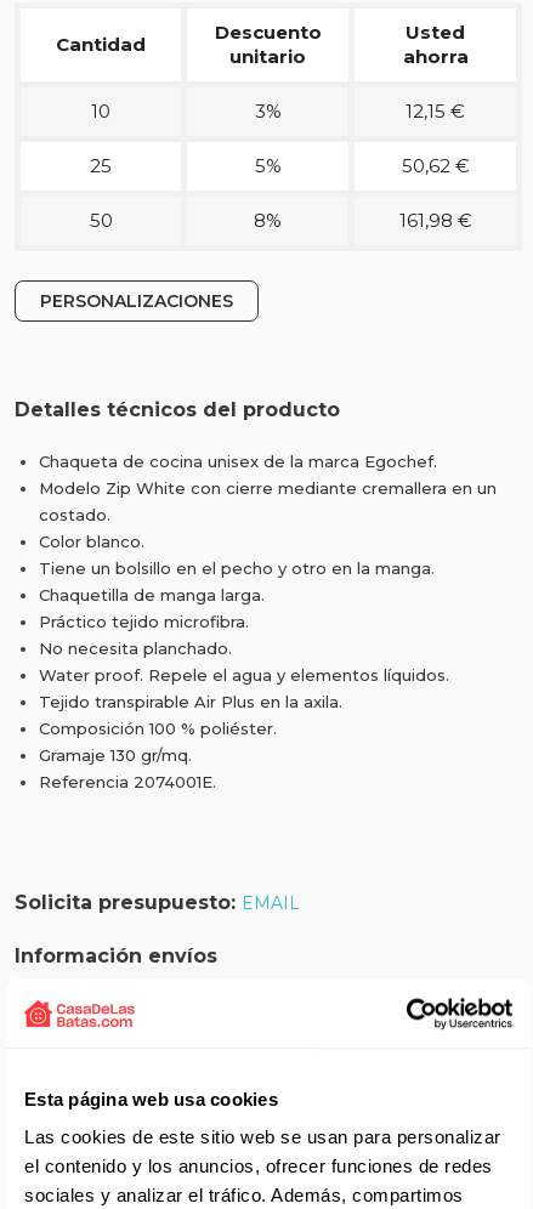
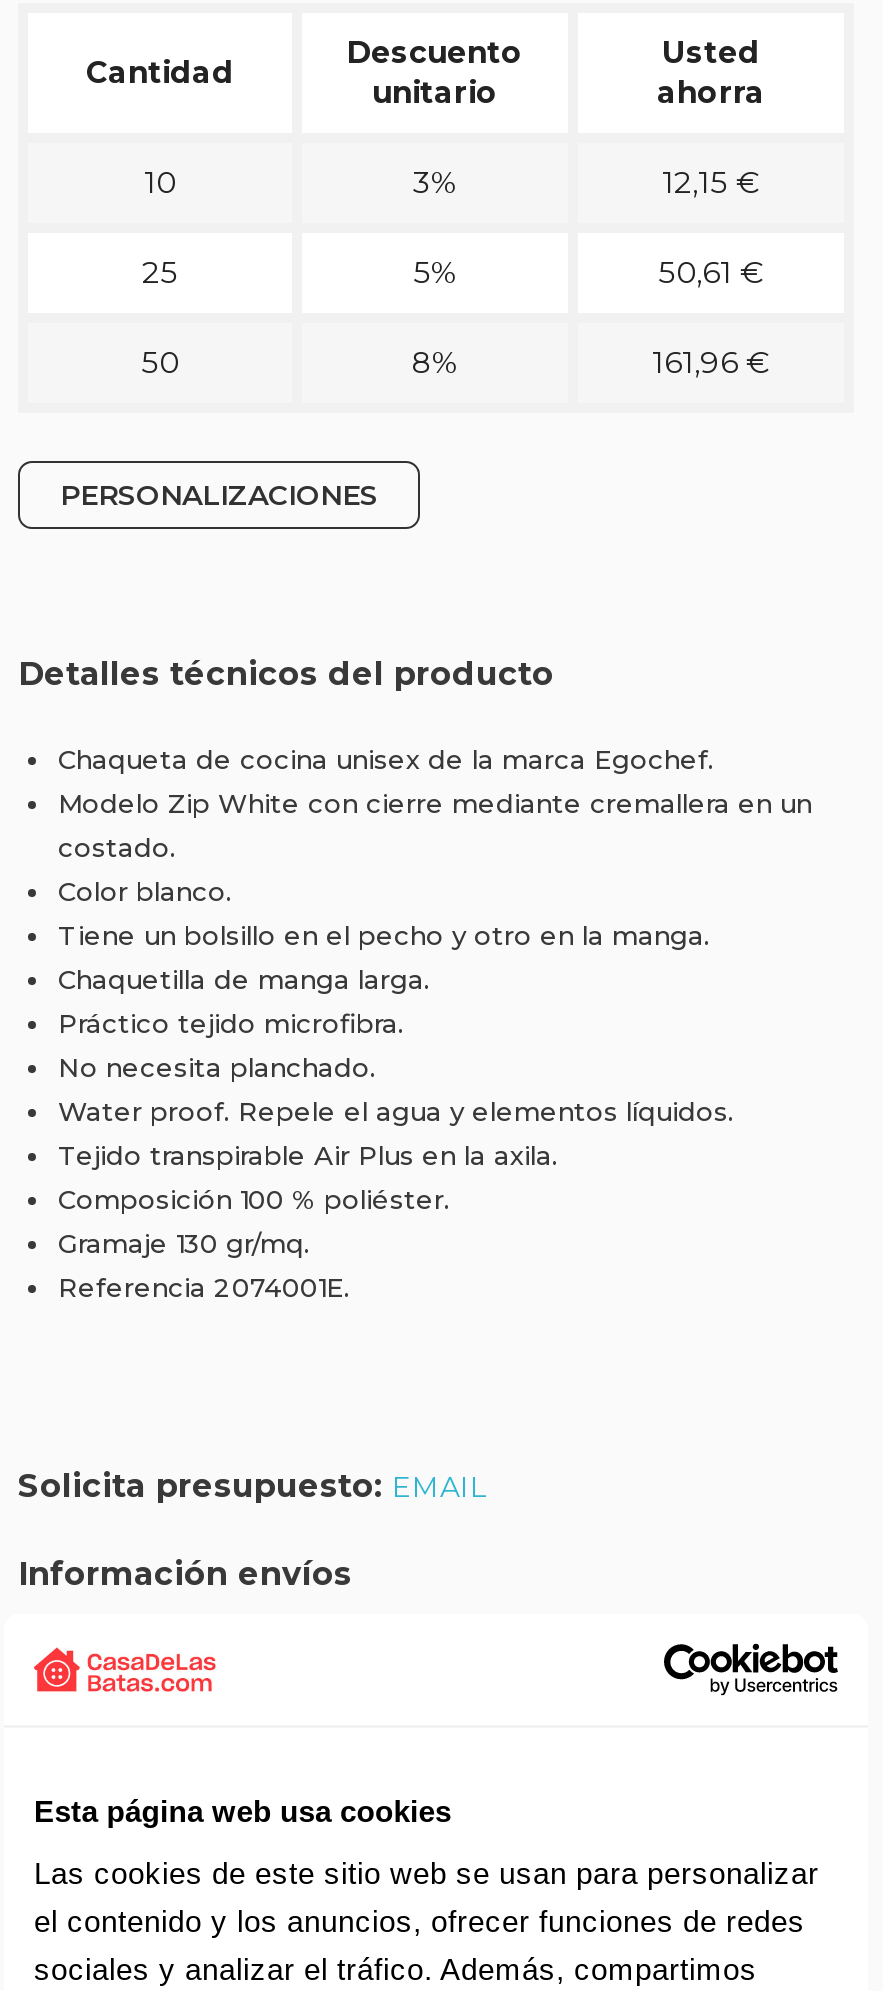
- 50,62 €
+ 50,61 €

- 161,98 €
+ 161,96 €
